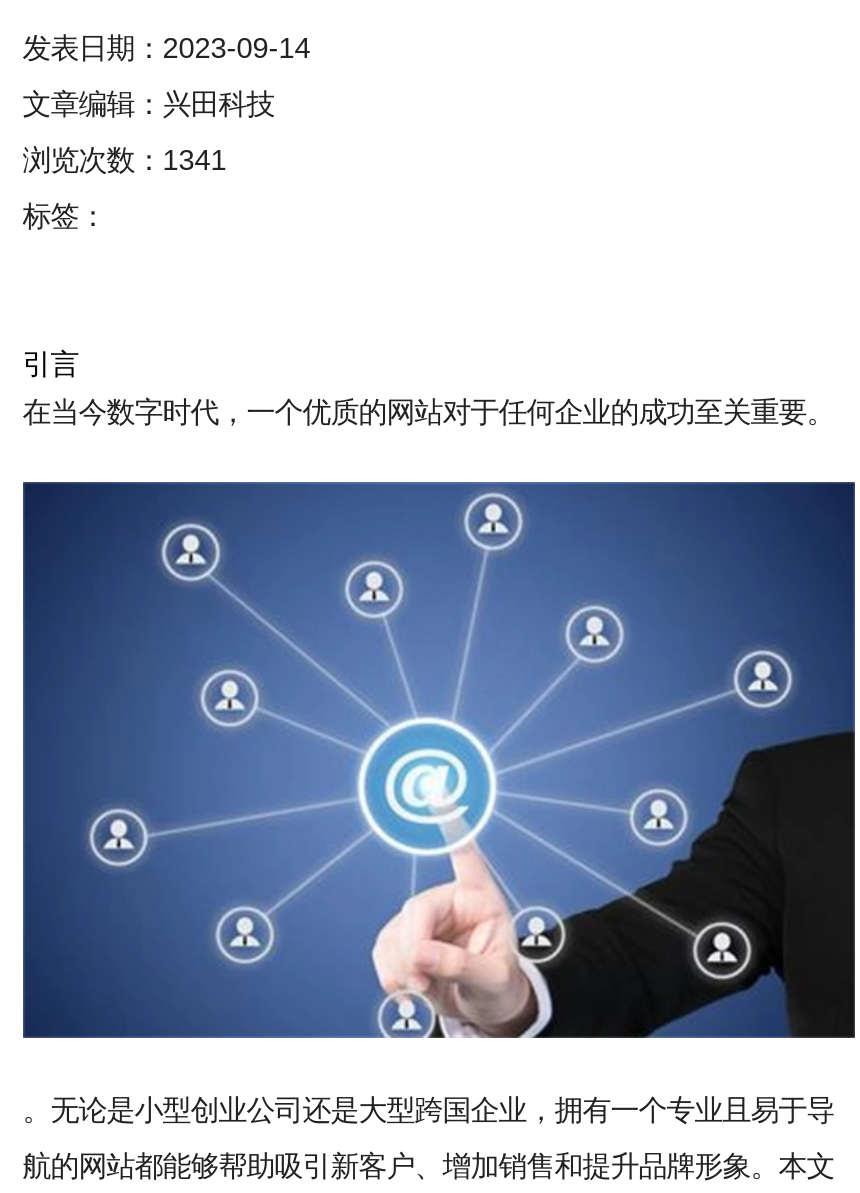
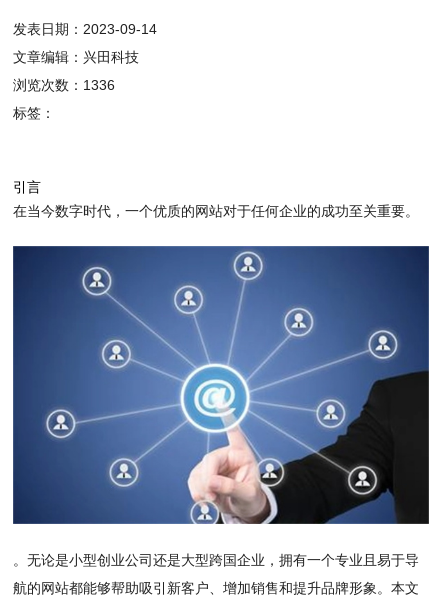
- 浏览次数：1341
+ 浏览次数：1336
